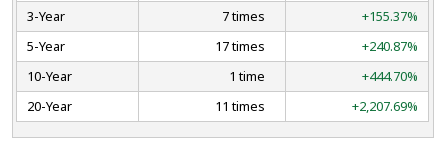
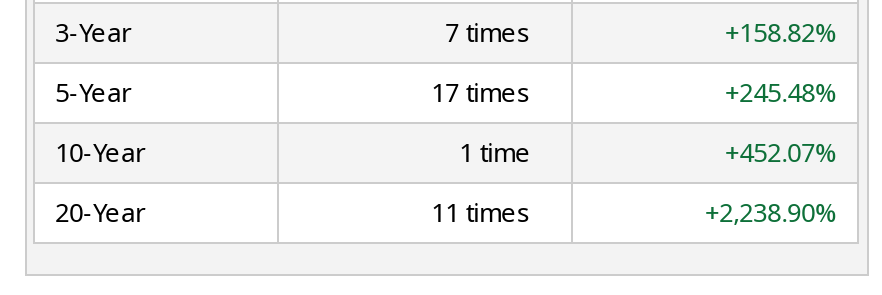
- +155.37%
+ +158.82%

- +240.87%
+ +245.48%

- +444.70%
+ +452.07%

- +2,207.69%
+ +2,238.90%
